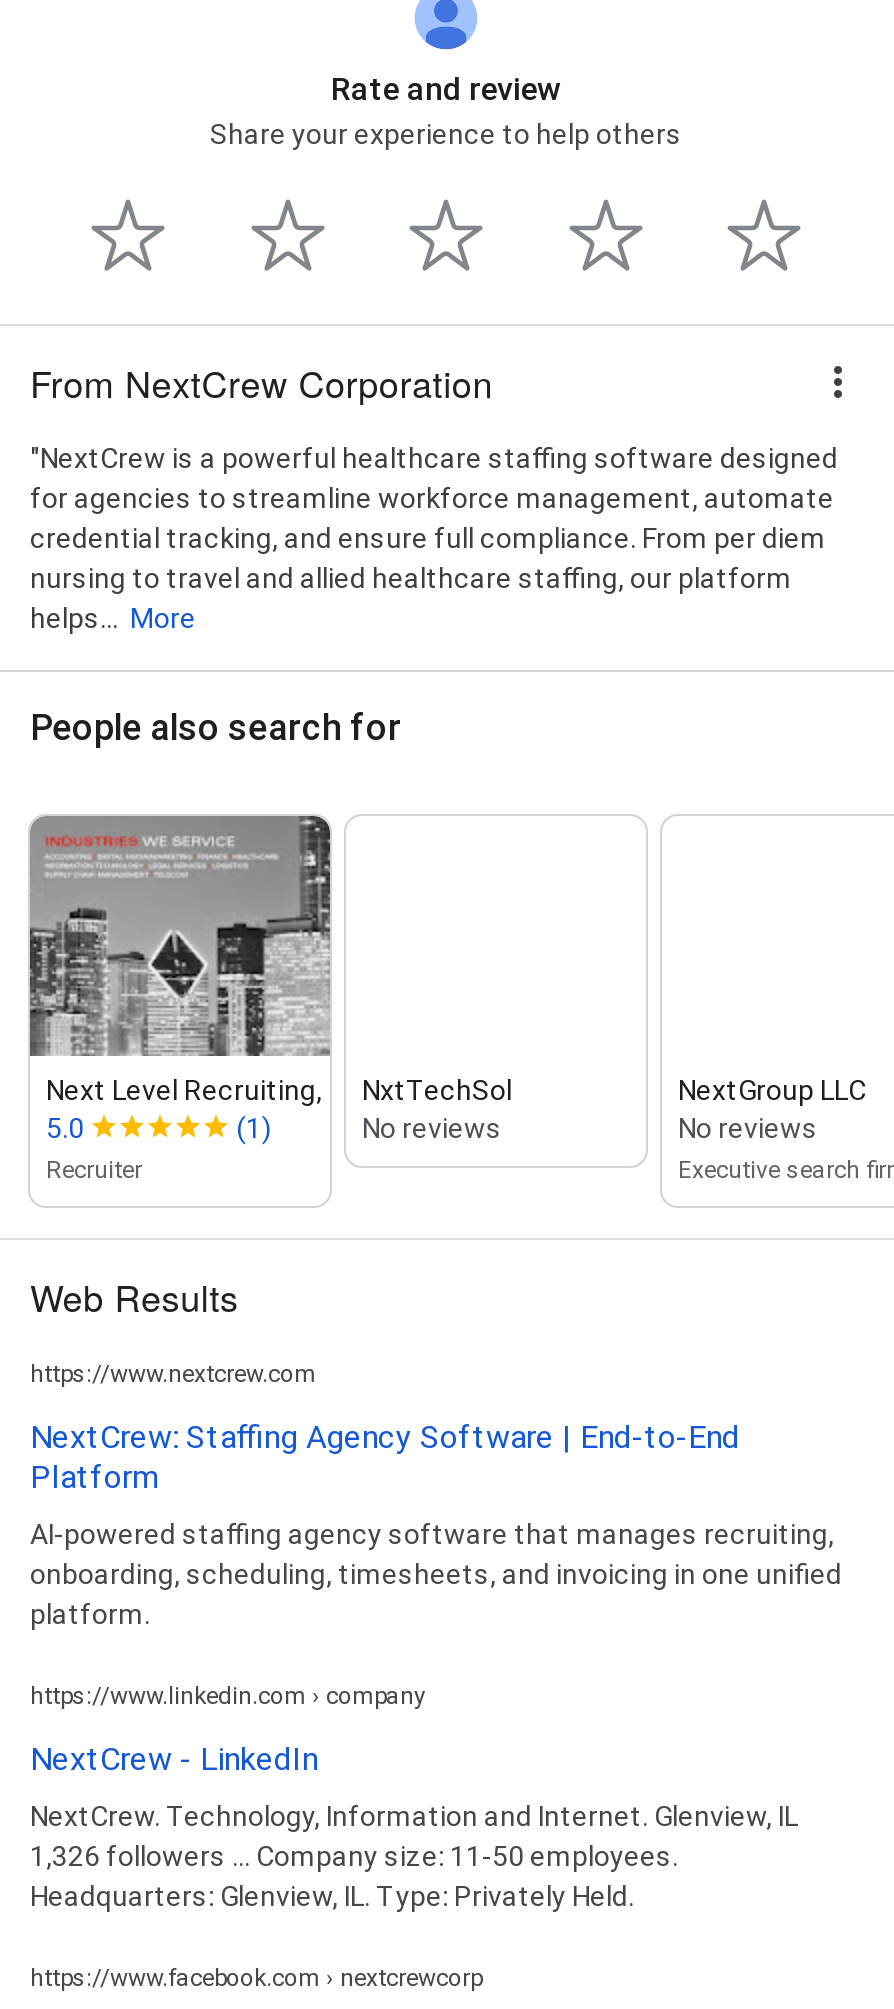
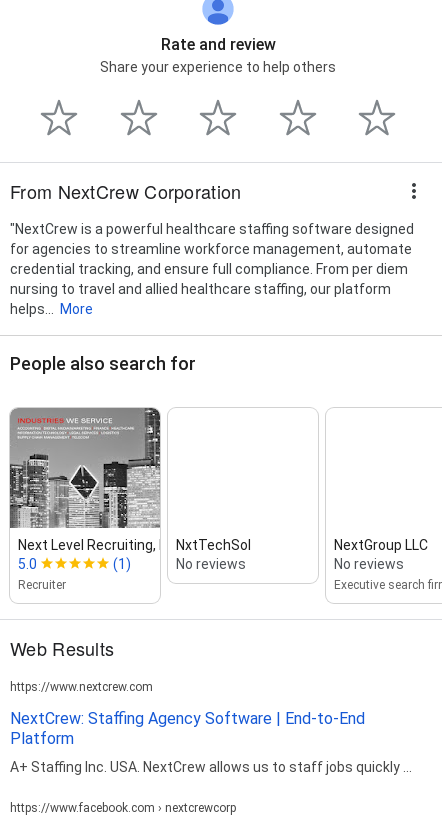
- AI-powered staffing agency software that manages recruiting,
- onboarding, scheduling, timesheets, and invoicing in one unified
- platform.
- https://www.linkedin.com › company
- NextCrew - LinkedIn
- NextCrew. Technology, Information and Internet. Glenview, IL
- 1,326 followers ... Company size: 11-50 employees.
- Headquarters: Glenview, IL. Type: Privately Held.
+ A+ Staffing Inc. USA. NextCrew allows us to staff jobs quickly ...
